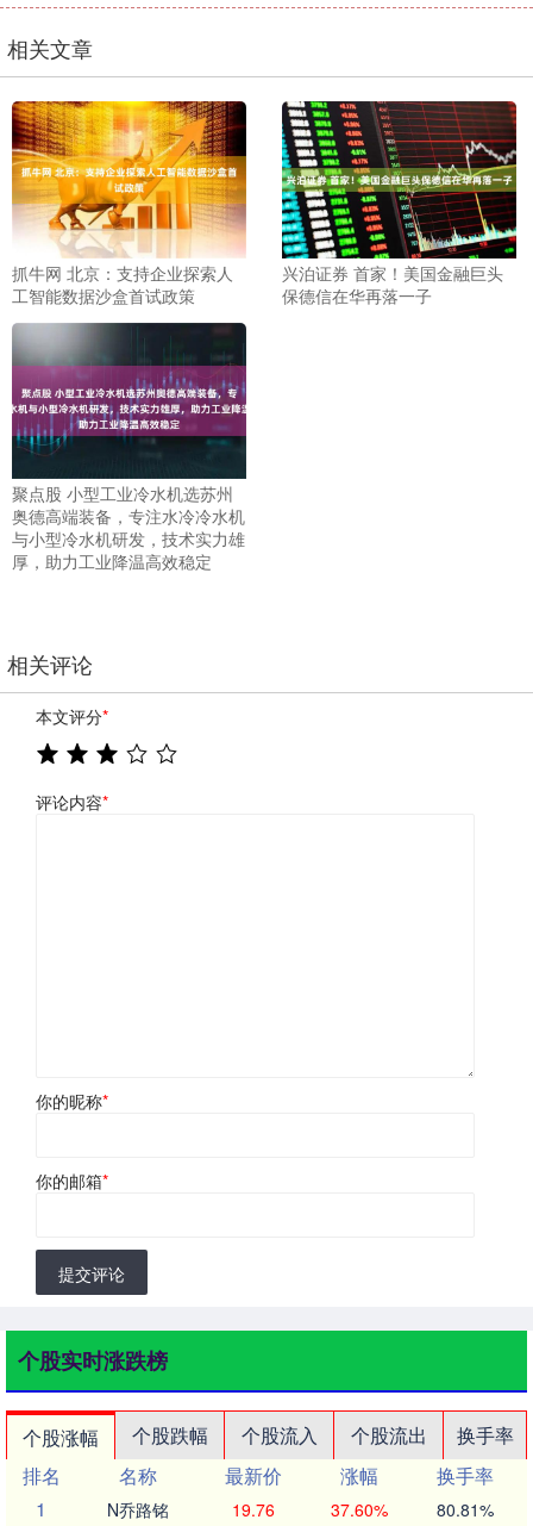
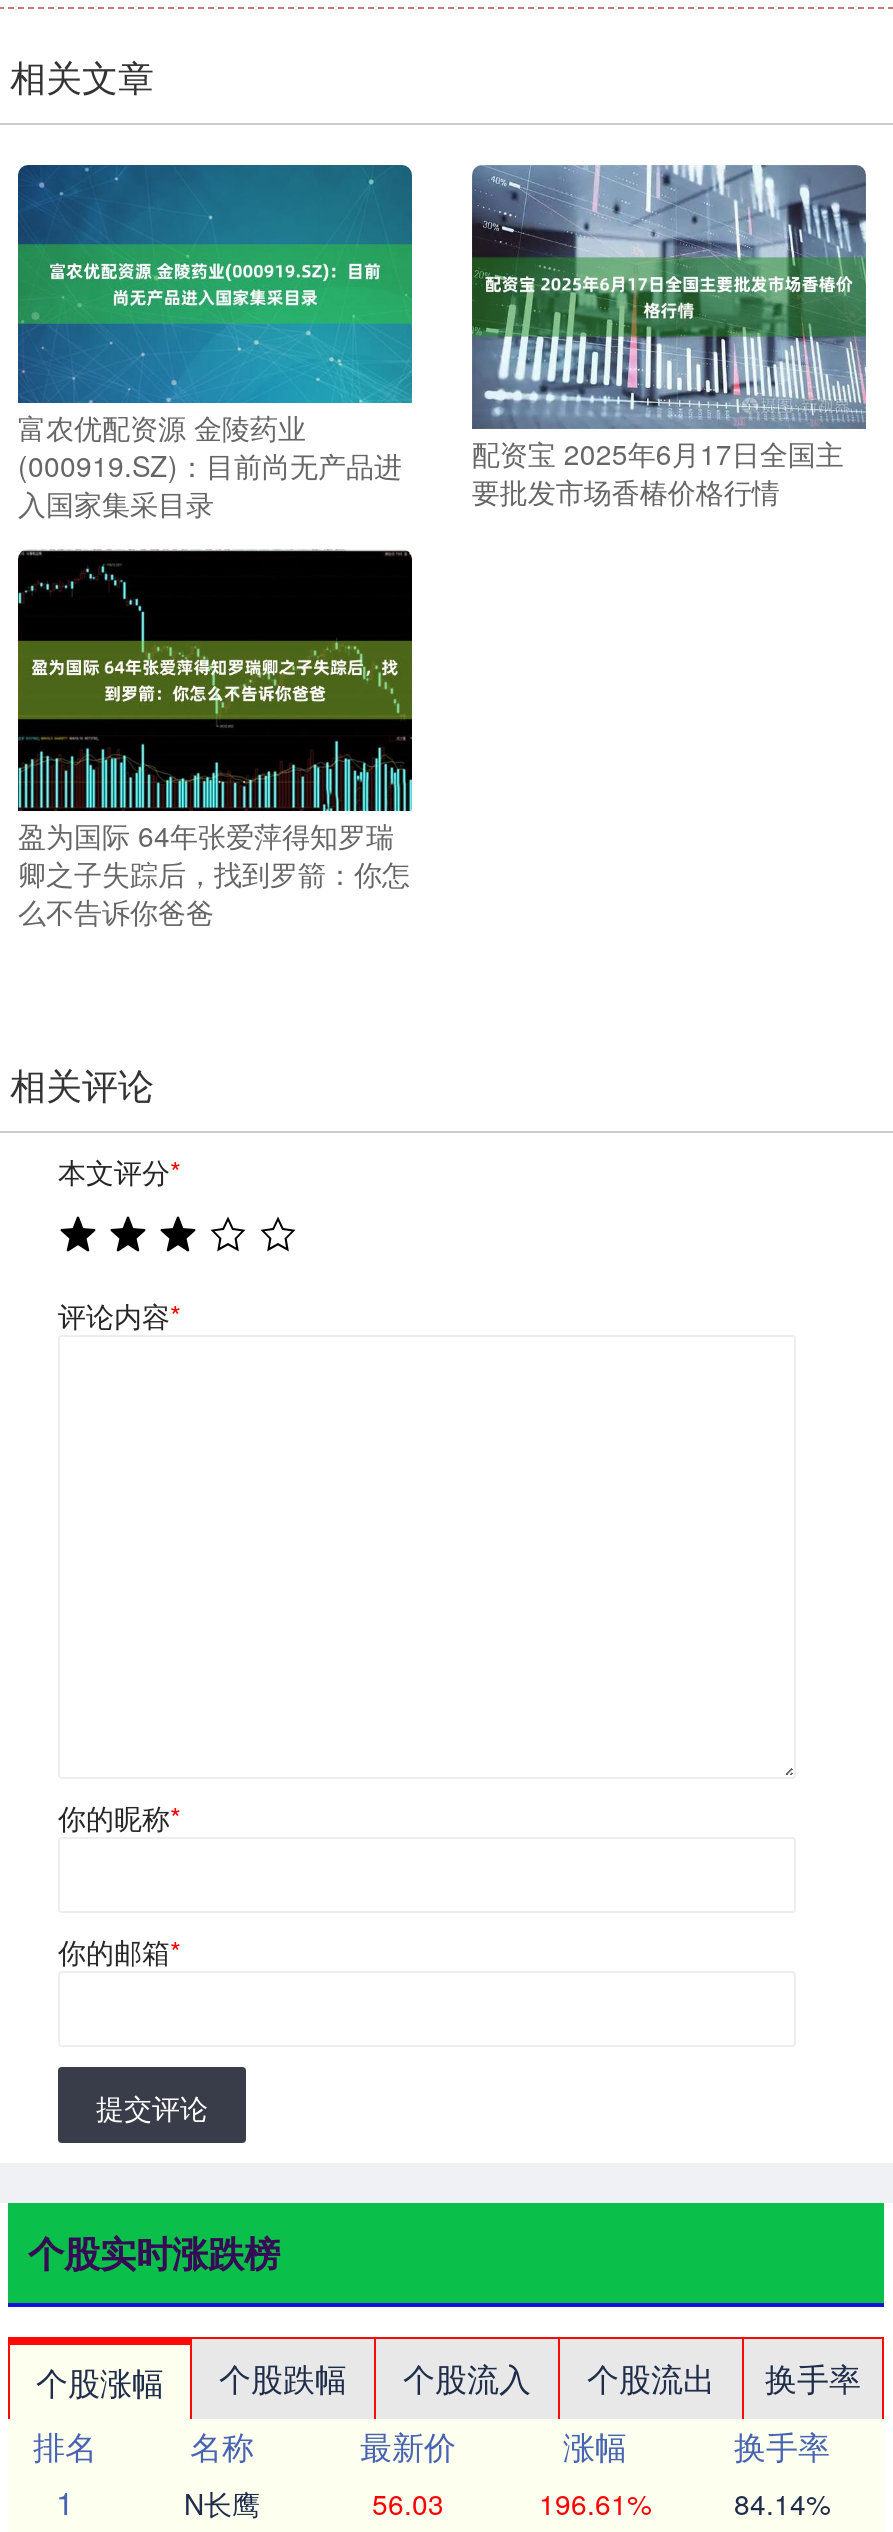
- [image]
- 抓牛网 北京：支持企业探索人
- 工智能数据沙盒首试政策
+ [image]
+ 富农优配资源 金陵药业
+ (000919.SZ)：目前尚无产品进
+ 入国家集采目录

- [image]
- 兴泊证券 首家！美国金融巨头
- 保德信在华再落一子
+ [image]
+ 配资宝 2025年6月17日全国主
+ 要批发市场香椿价格行情

- [image]
- 聚点股 小型工业冷水机选苏州
- 奥德高端装备，专注水冷冷水机
- 与小型冷水机研发，技术实力雄
- 厚，助力工业降温高效稳定
+ [image]
+ 盈为国际 64年张爱萍得知罗瑞
+ 卿之子失踪后，找到罗箭：你怎
+ 么不告诉你爸爸

- N乔路铭
- 19.76
- 37.60%
- 80.81%
+ N长鹰
+ 56.03
+ 196.61%
+ 84.14%
